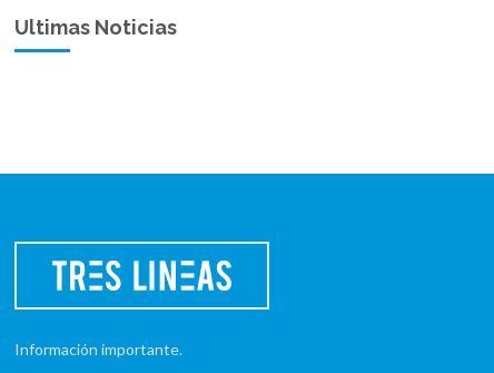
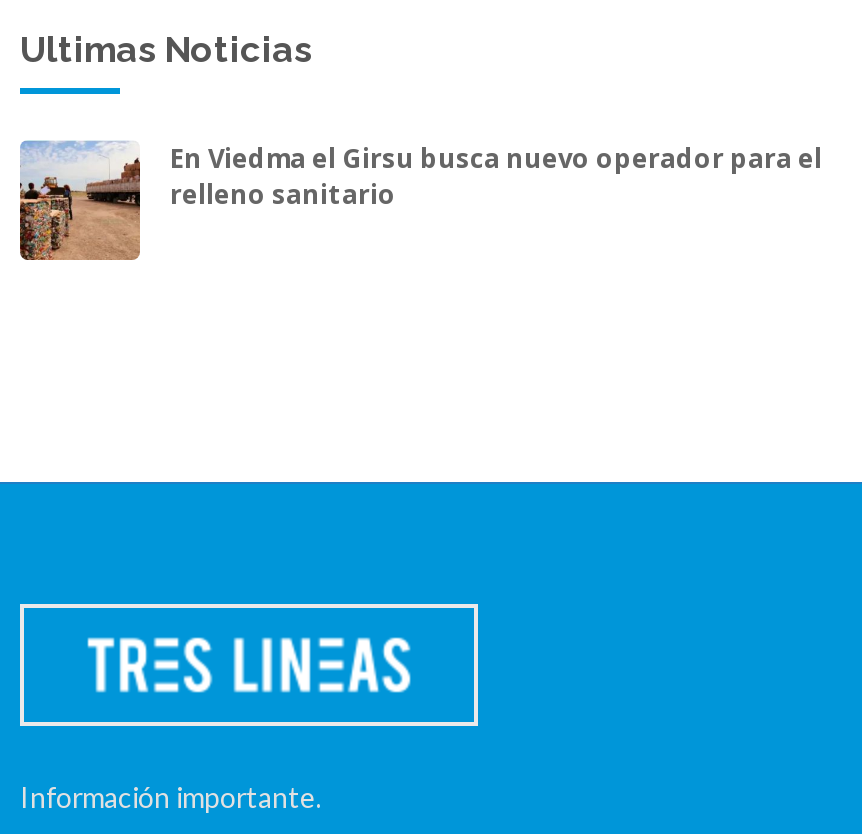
+ [image]
+ En Viedma el Girsu busca nuevo operador para el
+ relleno sanitario
